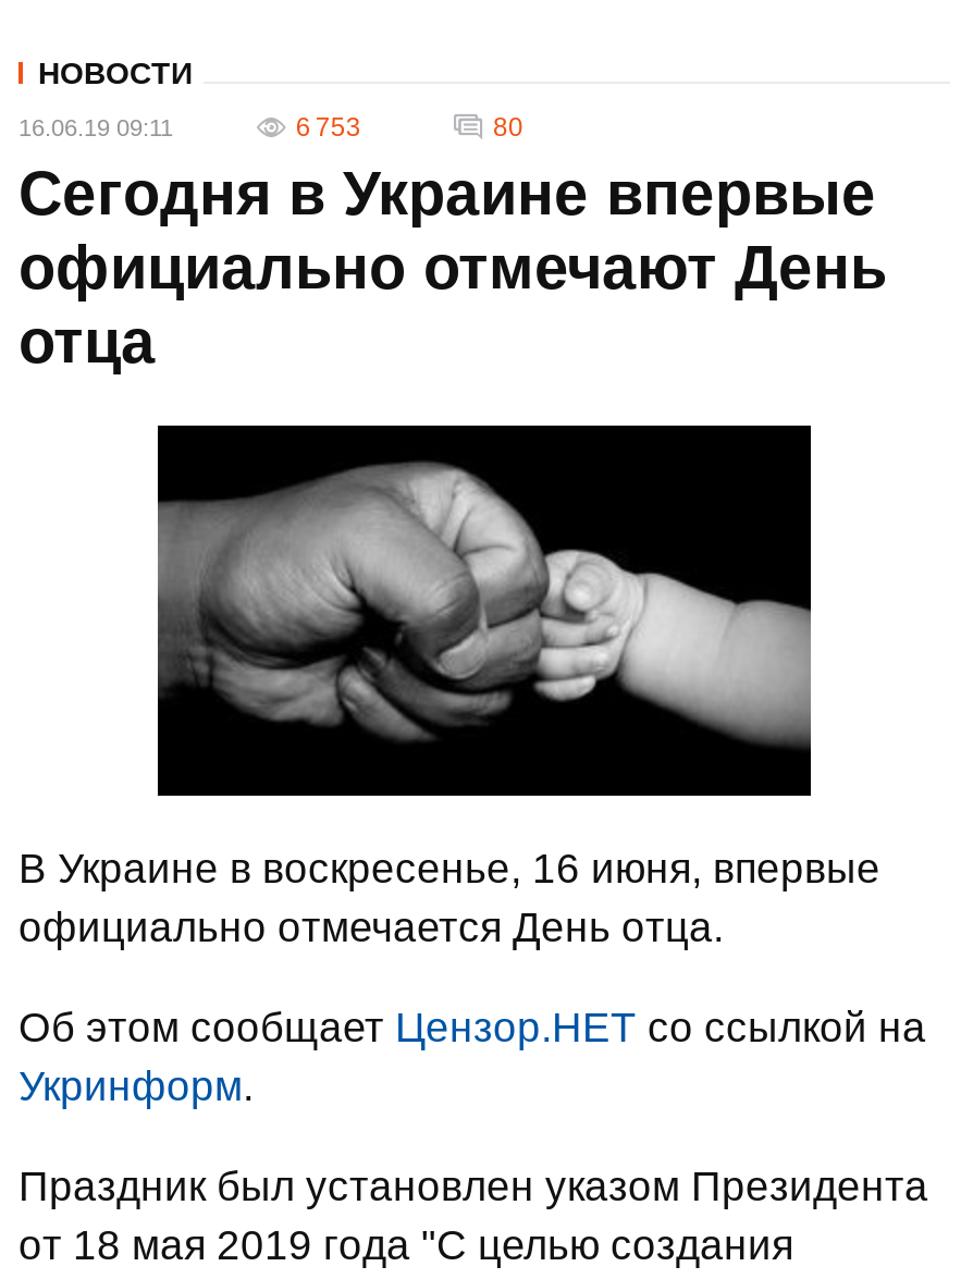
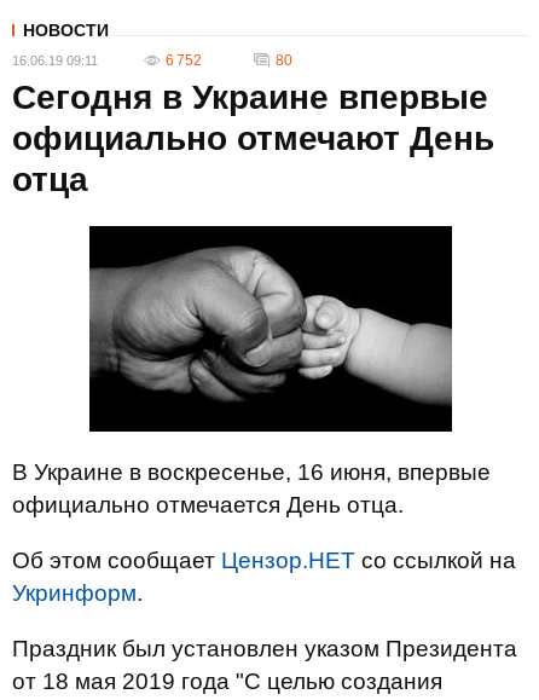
- 6 753
+ 6 752
